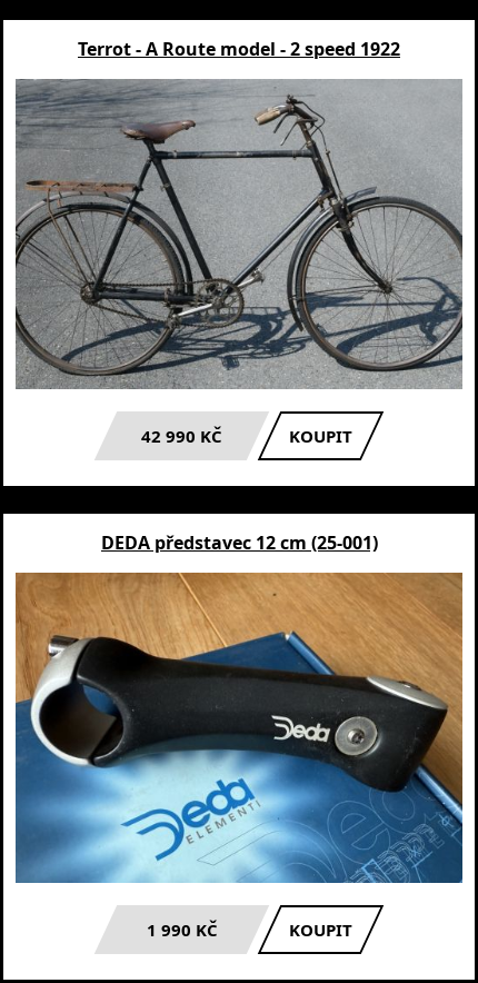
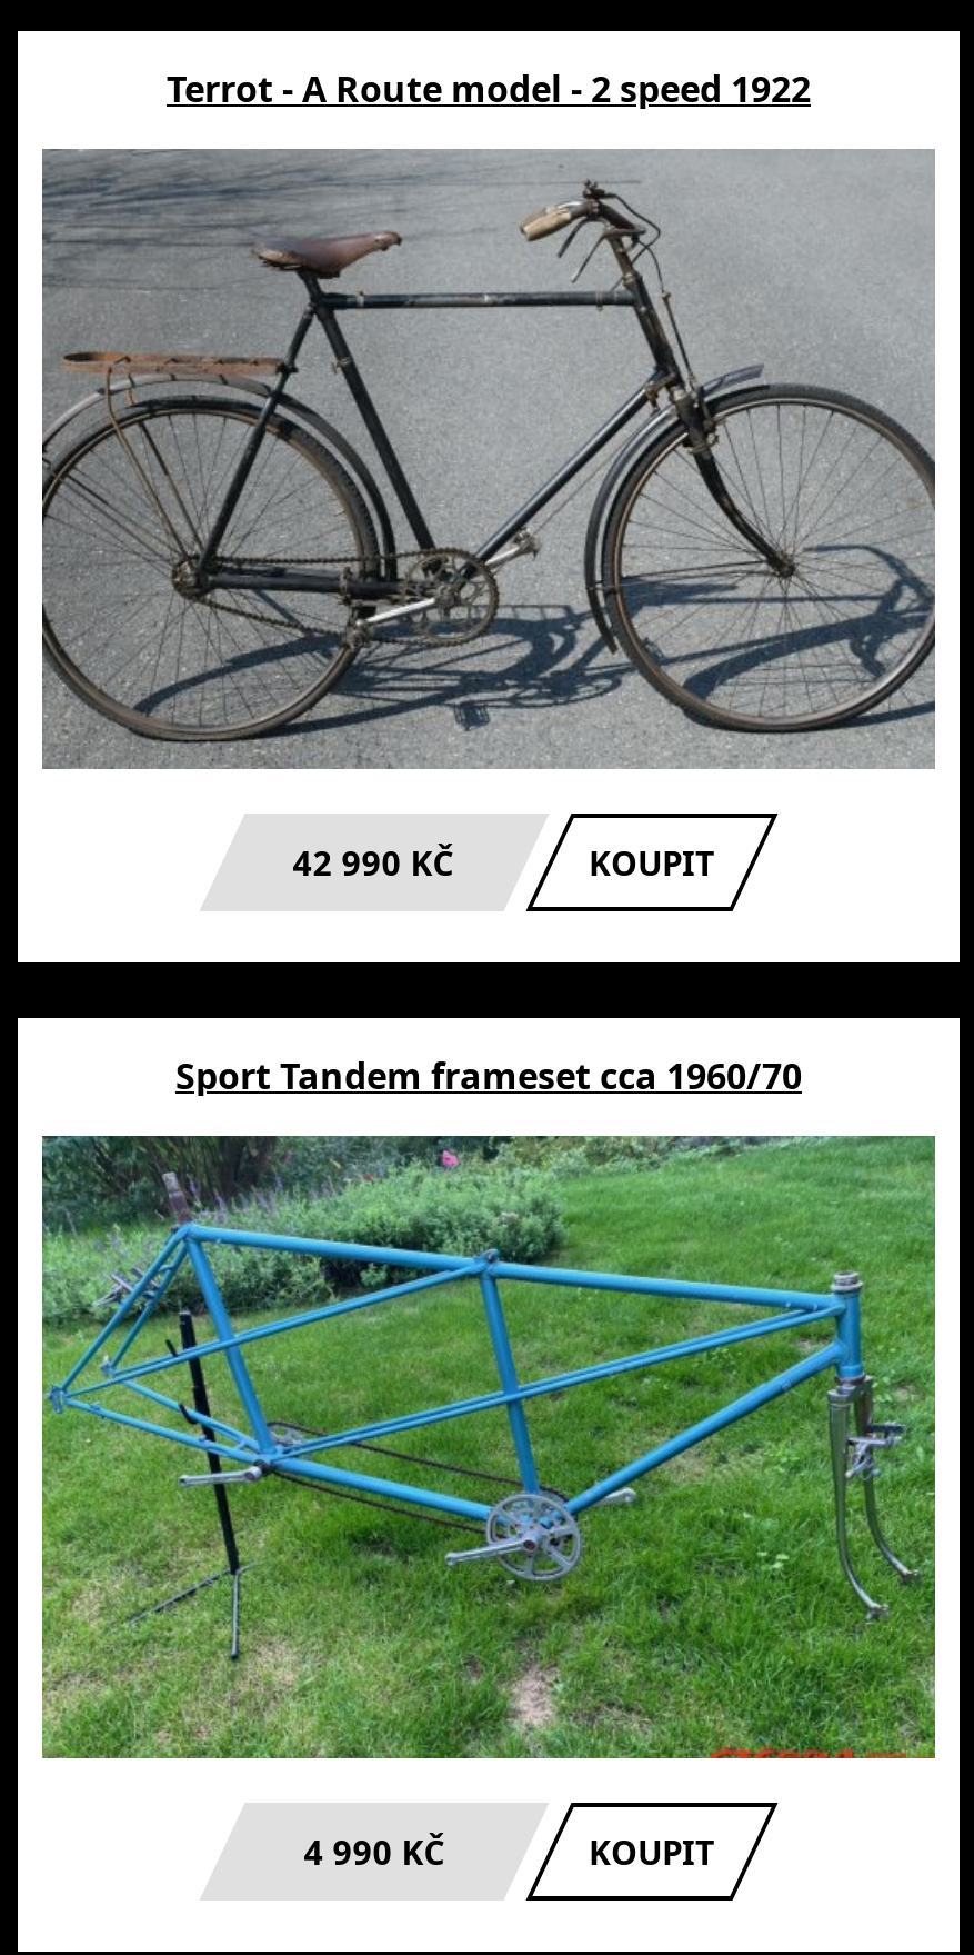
- DEDA představec 12 cm (25-001)
+ Sport Tandem frameset cca 1960/70

- [image]
- 1 990 KČ
+ [image]
+ 4 990 KČ
